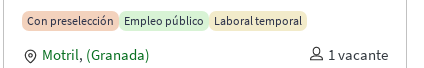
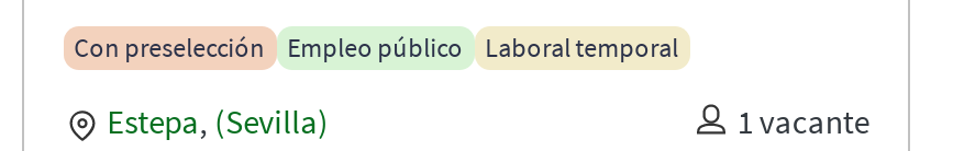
- Motril, (Granada)
+ Estepa, (Sevilla)
